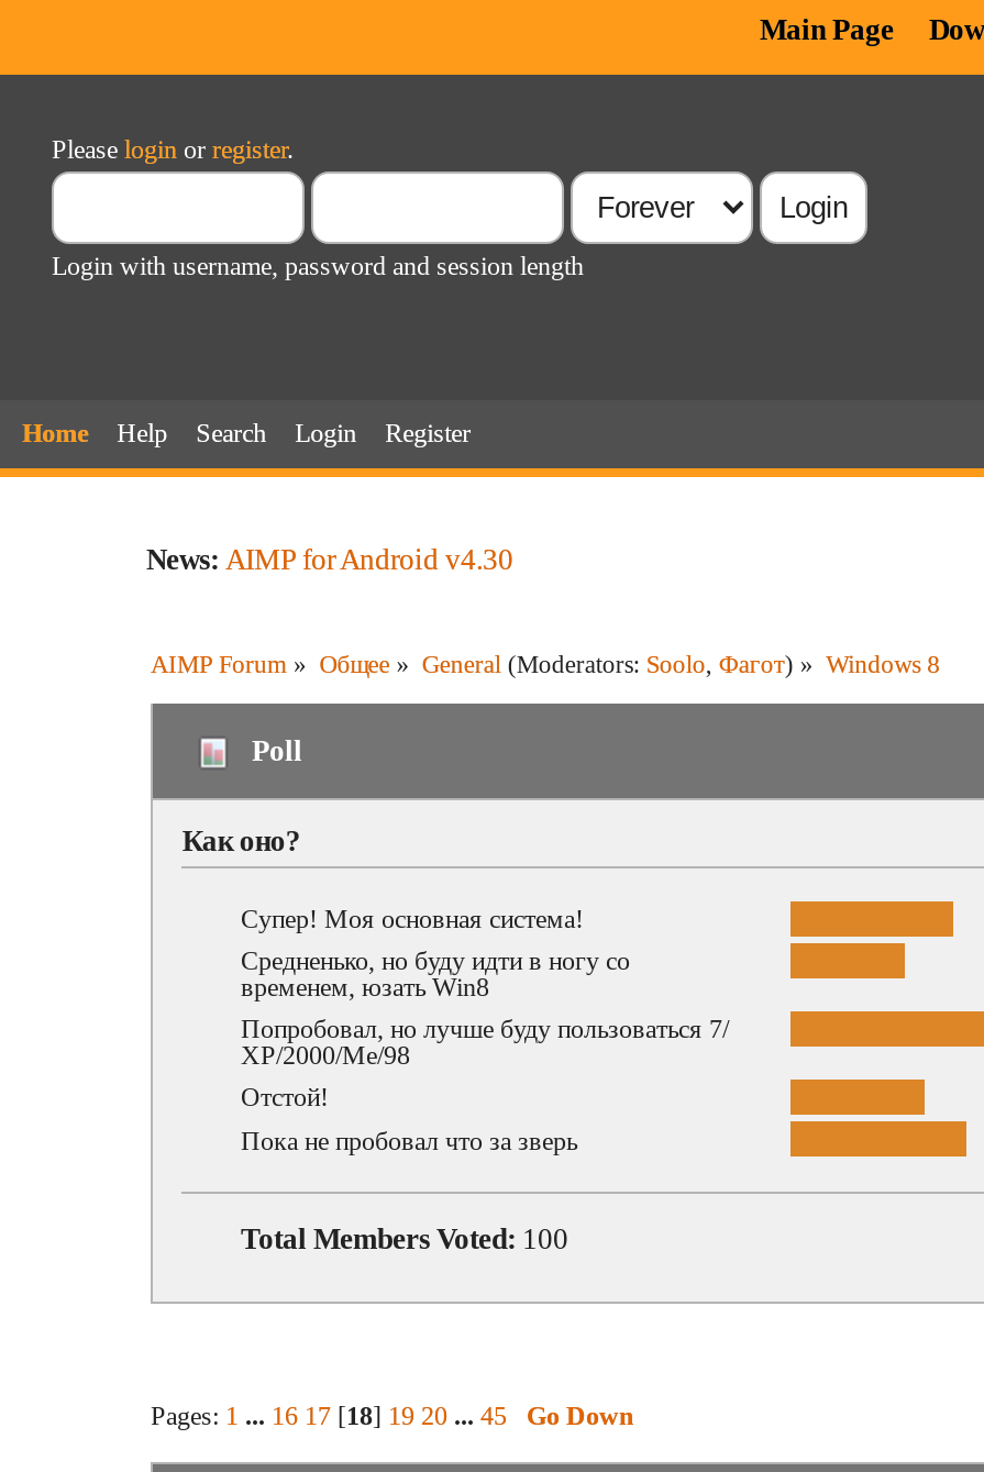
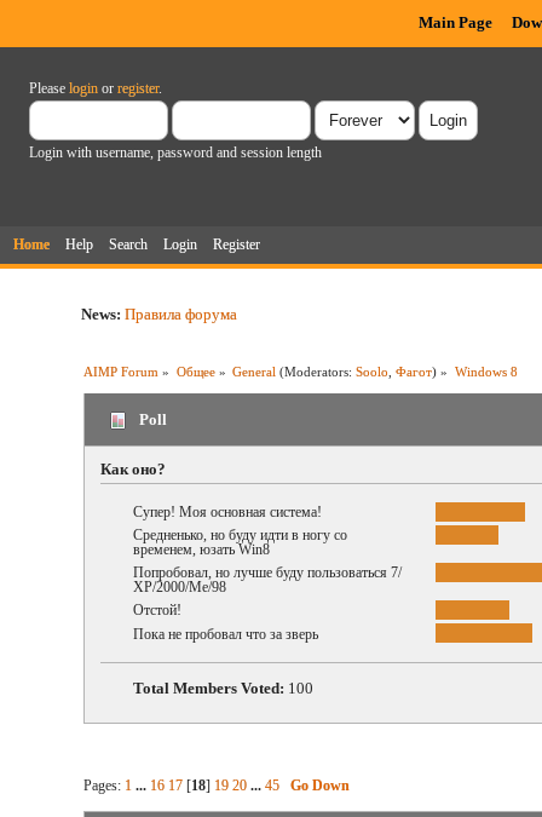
- News: AIMP for Android v4.30
+ News: Правила форума
